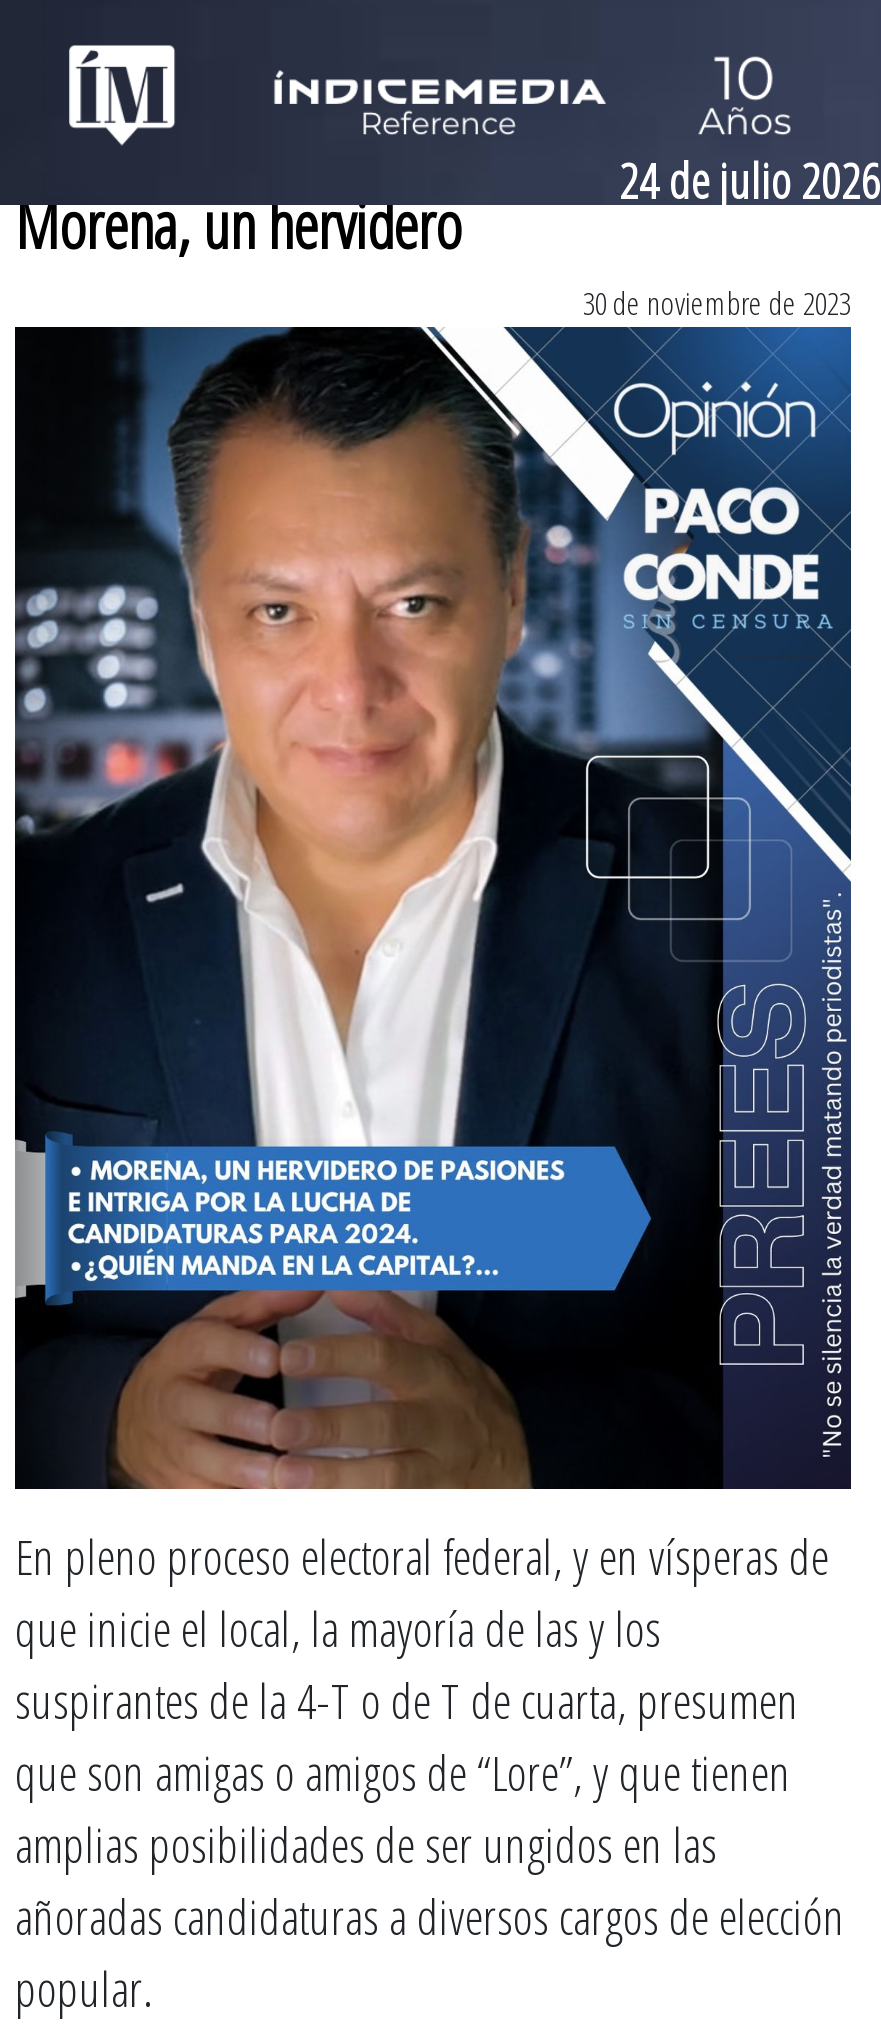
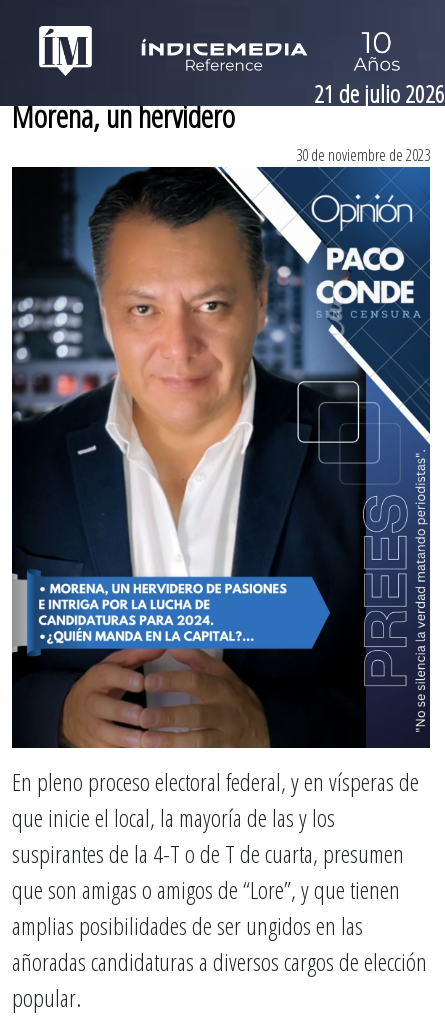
- 24 de julio 2026
+ 21 de julio 2026
